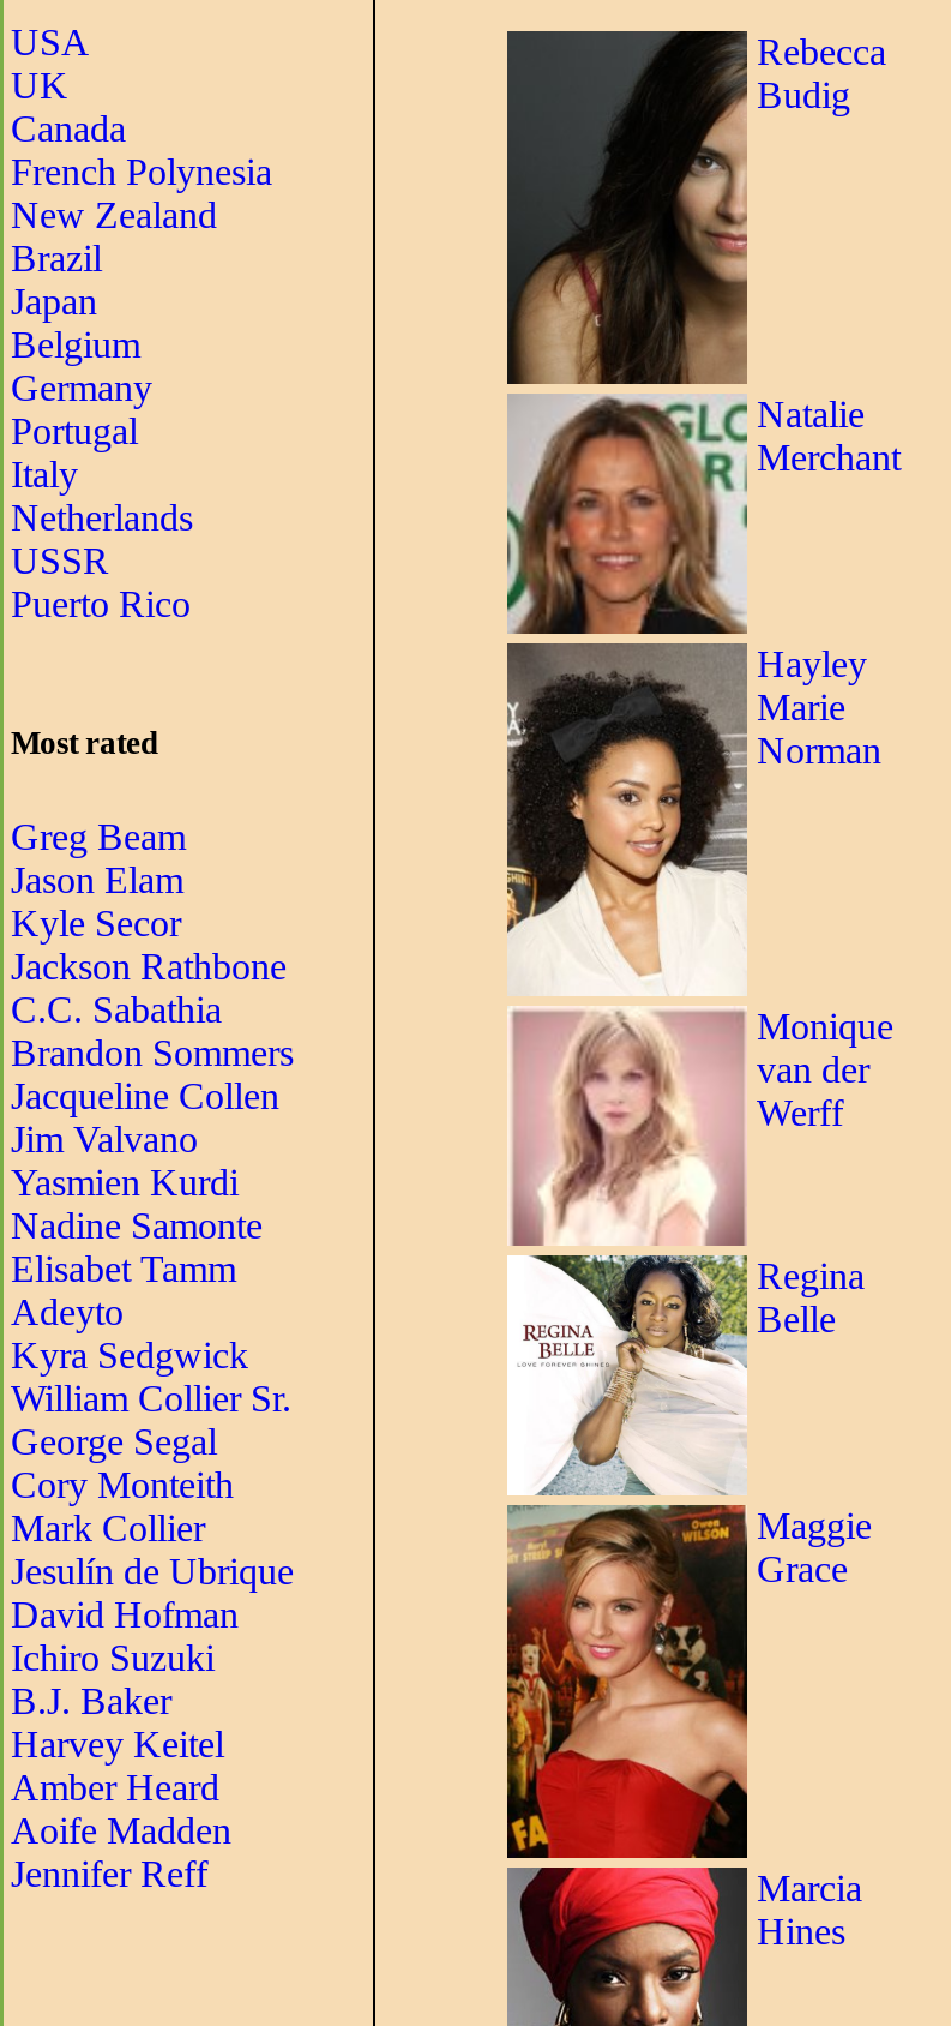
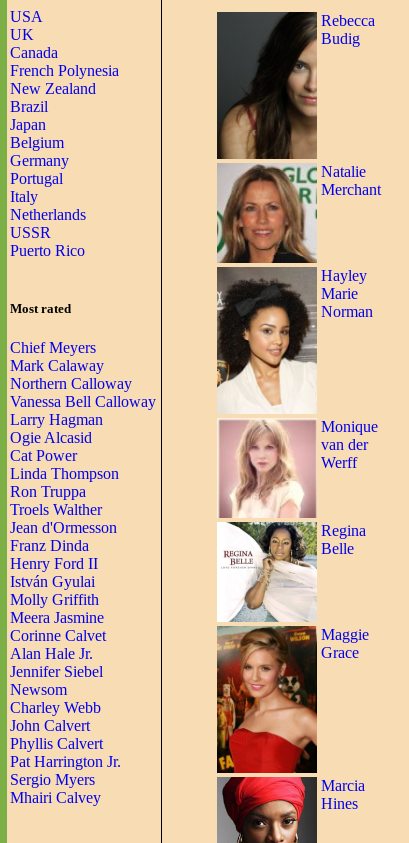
- Greg Beam
- Jason Elam
- Kyle Secor
- Jackson Rathbone
- C.C. Sabathia
- Brandon Sommers
- Jacqueline Collen
- Jim Valvano
- Yasmien Kurdi
- Nadine Samonte
- Elisabet Tamm
- Adeyto
- Kyra Sedgwick
- William Collier Sr.
- George Segal
- Cory Monteith
- Mark Collier
- Jesulín de Ubrique
- David Hofman
- Ichiro Suzuki
- B.J. Baker
- Harvey Keitel
- Amber Heard
- Aoife Madden
- Jennifer Reff
+ Chief Meyers
+ Mark Calaway
+ Northern Calloway
+ Vanessa Bell Calloway
+ Larry Hagman
+ Ogie Alcasid
+ Cat Power
+ Linda Thompson
+ Ron Truppa
+ Troels Walther
+ Jean d'Ormesson
+ Franz Dinda
+ Henry Ford II
+ István Gyulai
+ Molly Griffith
+ Meera Jasmine
+ Corinne Calvet
+ Alan Hale Jr.
+ Jennifer Siebel
+ Newsom
+ Charley Webb
+ John Calvert
+ Phyllis Calvert
+ Pat Harrington Jr.
+ Sergio Myers
+ Mhairi Calvey
